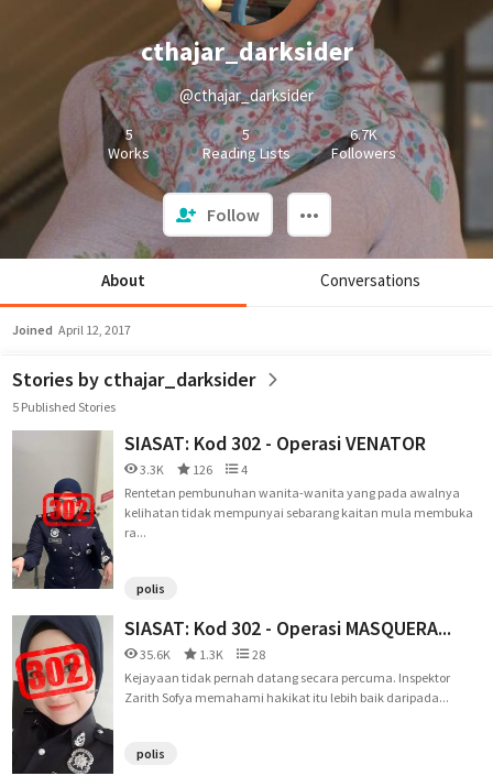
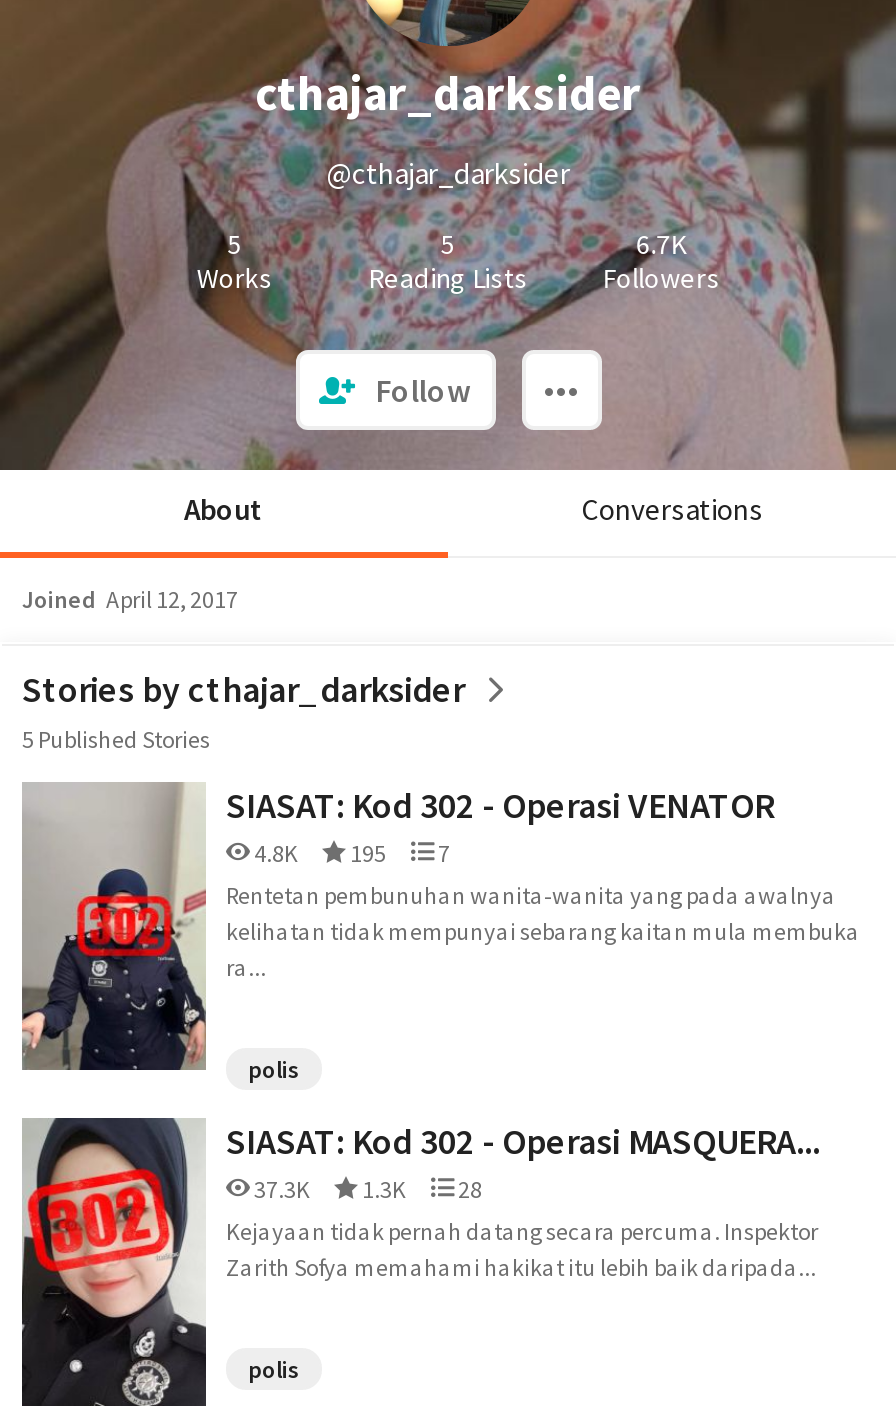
- 3.3K
- 126
- 4
+ 4.8K
+ 195
+ 7

- 35.6K 1.3K 28
+ 37.3K 1.3K 28
